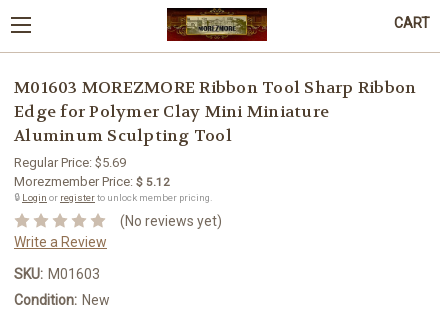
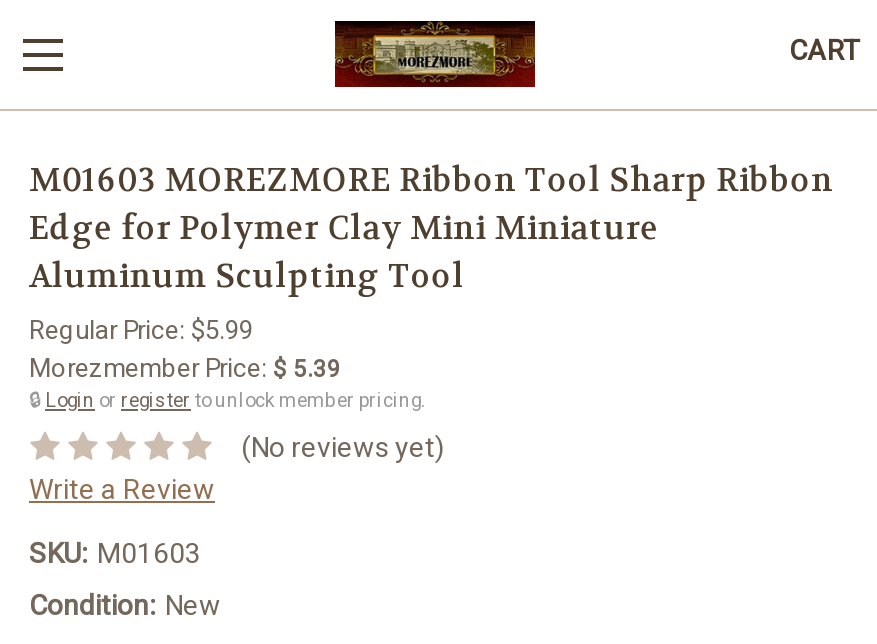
- Regular Price: $5.69
+ Regular Price: $5.99

- Morezmember Price: $ 5.12
+ Morezmember Price: $ 5.39
